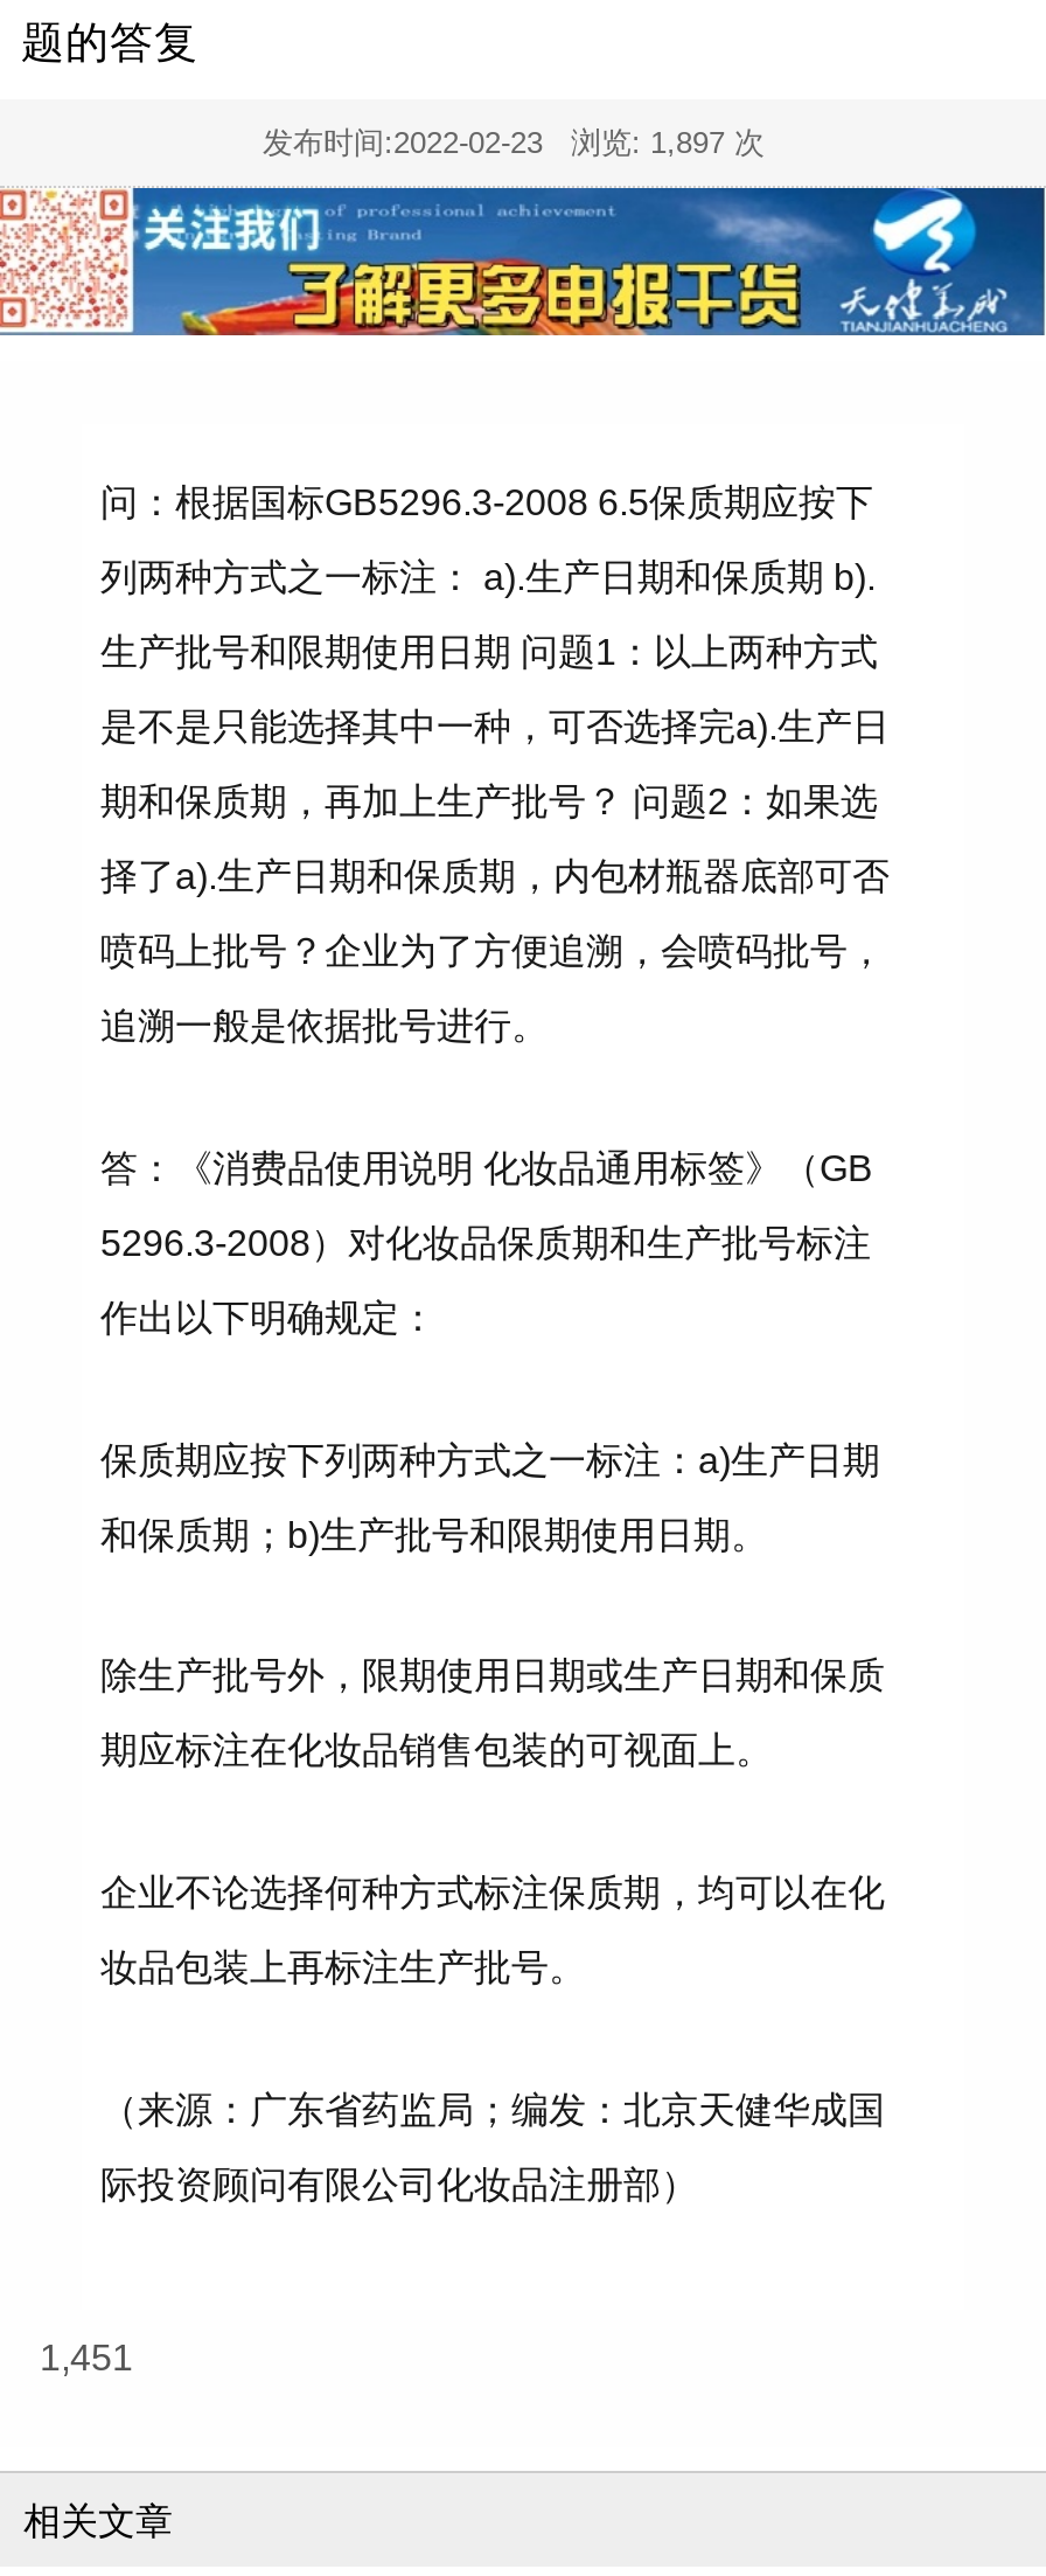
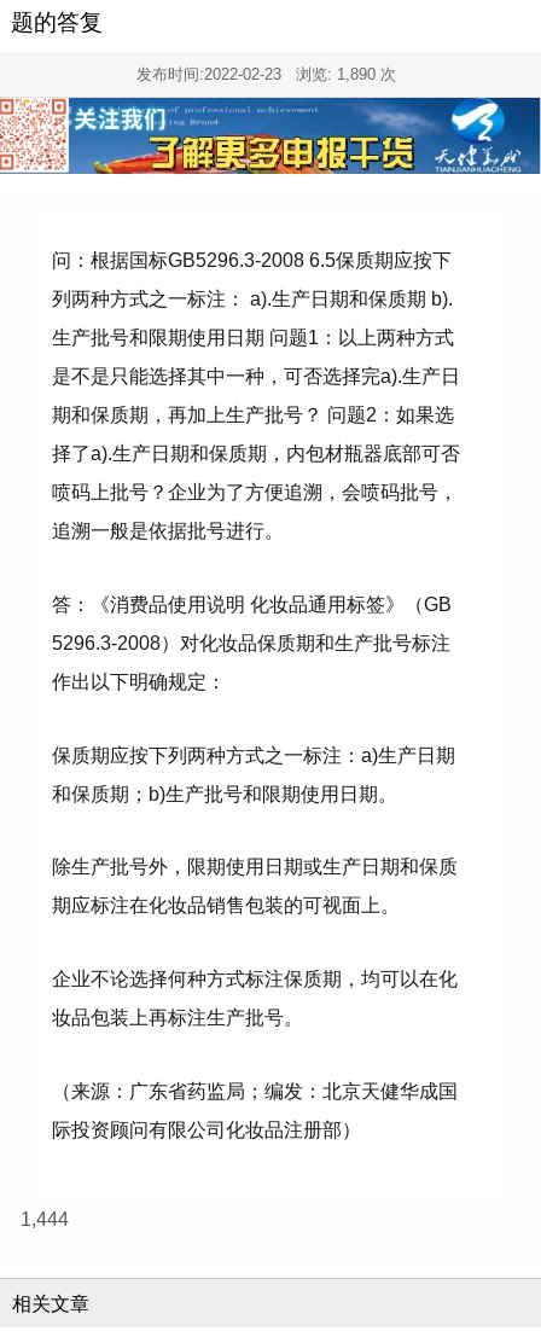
- 发布时间:2022-02-23浏览: 1,897 次
+ 发布时间:2022-02-23浏览: 1,890 次

- 1,451
+ 1,444
